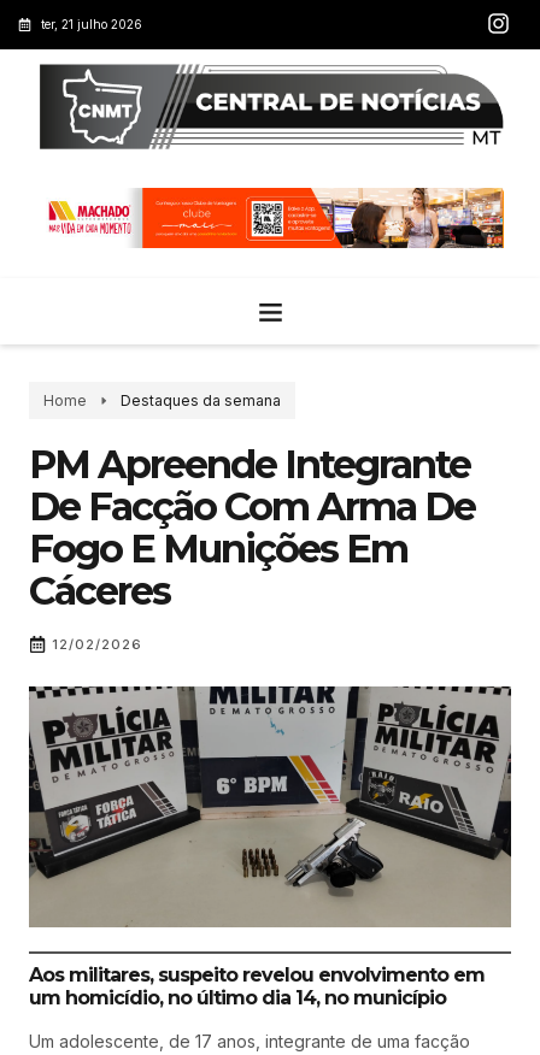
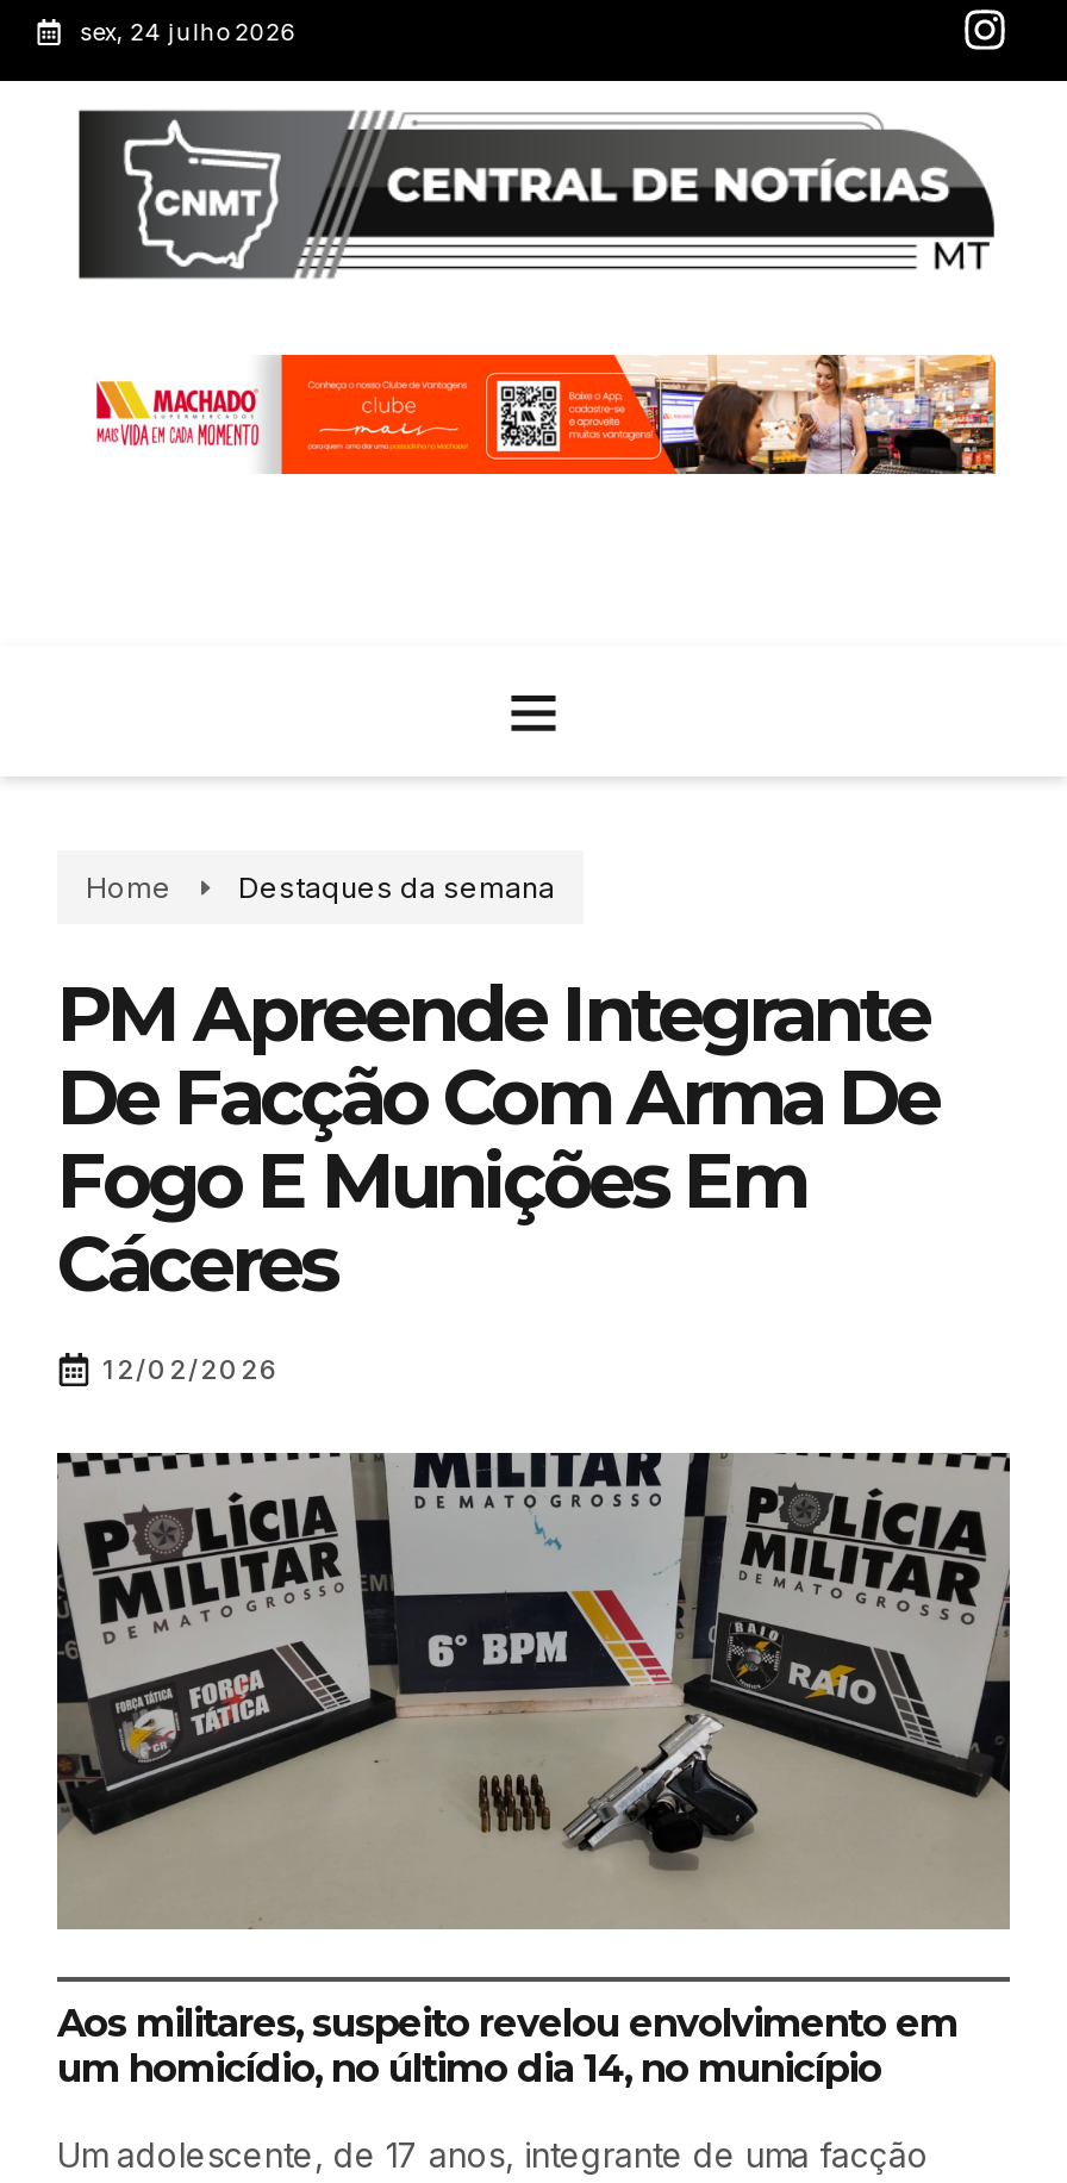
- ter, 21 julho 2026
+ sex, 24 julho 2026
